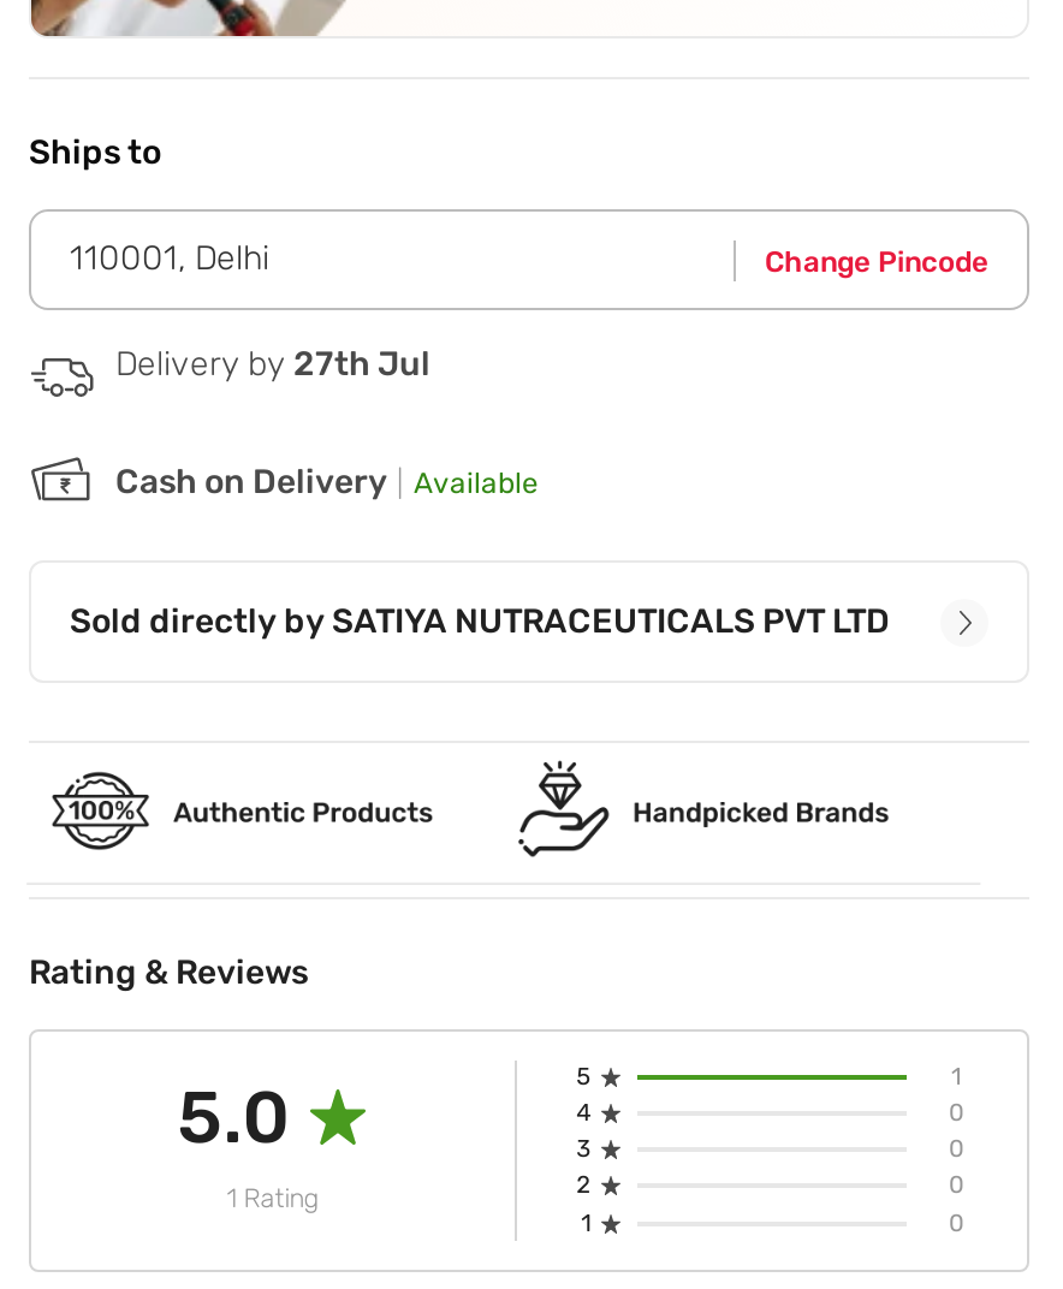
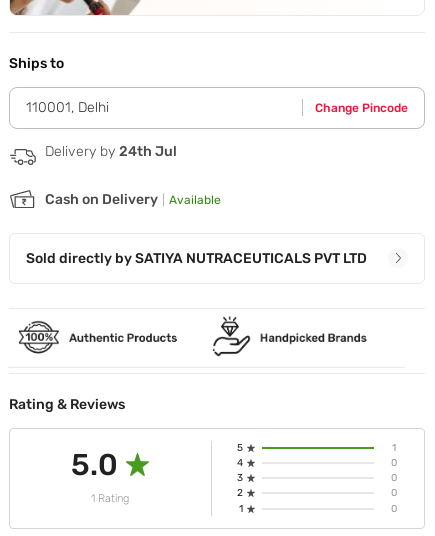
- Delivery by 27th Jul
+ Delivery by 24th Jul
